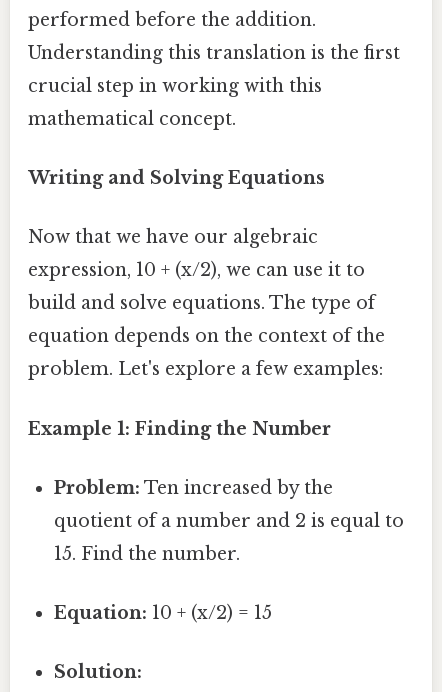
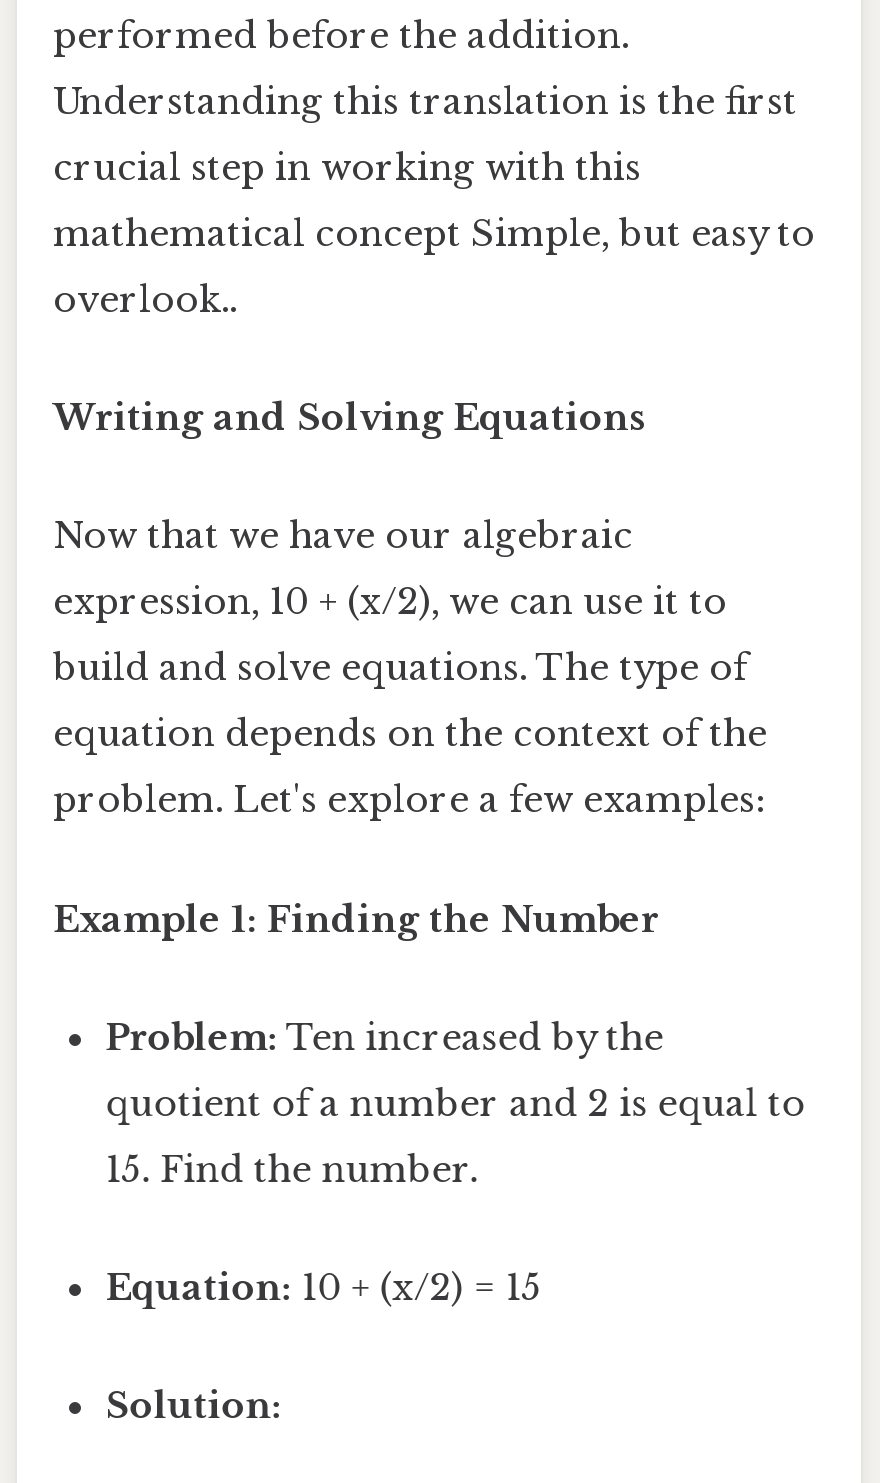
- mathematical concept.
+ mathematical concept Simple, but easy to
+ overlook..
